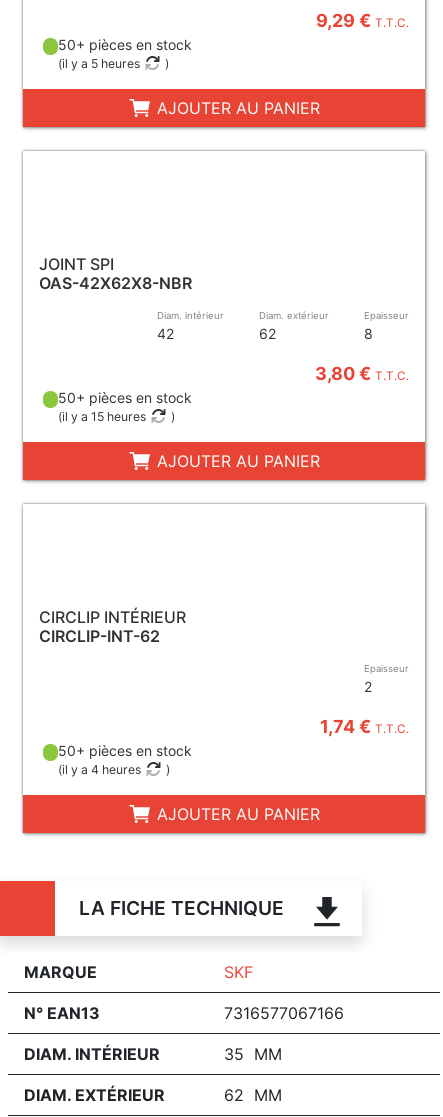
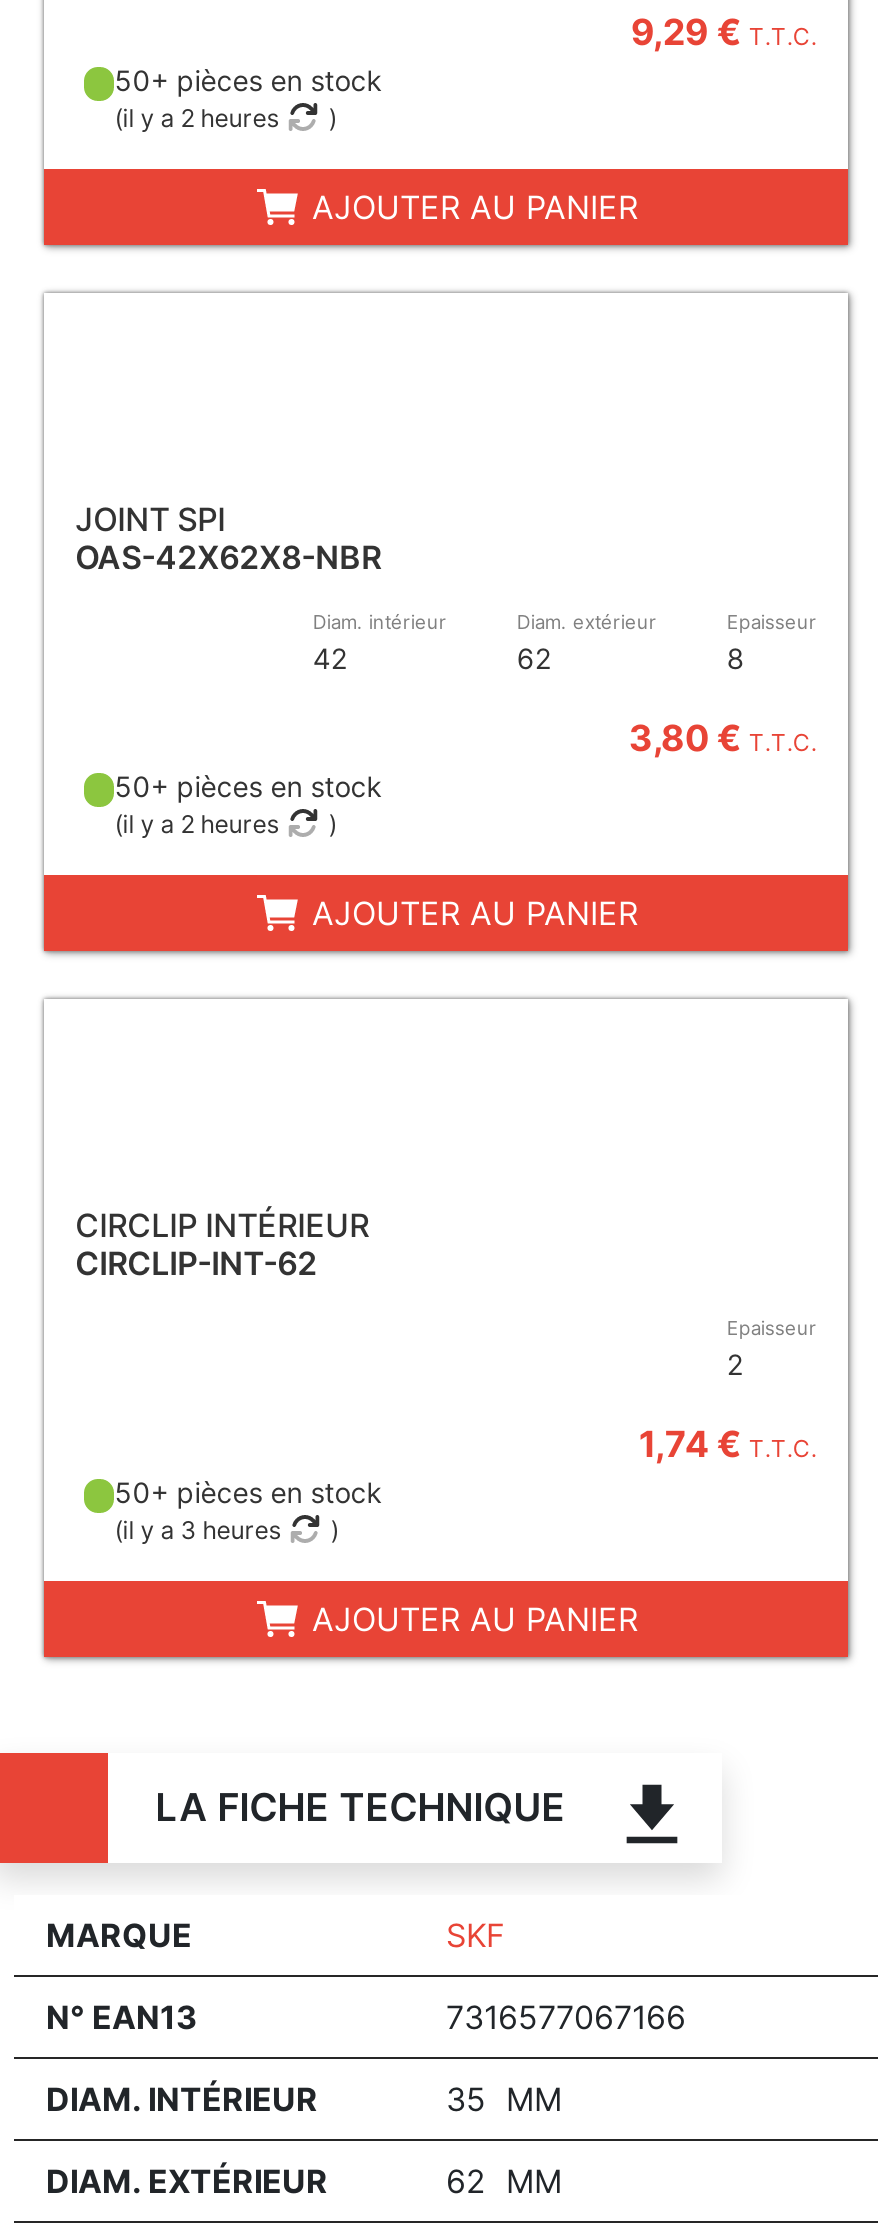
- (il y a 5 heures
+ (il y a 2 heures

- (il y a 15 heures
+ (il y a 2 heures

- (il y a 4 heures
+ (il y a 3 heures
